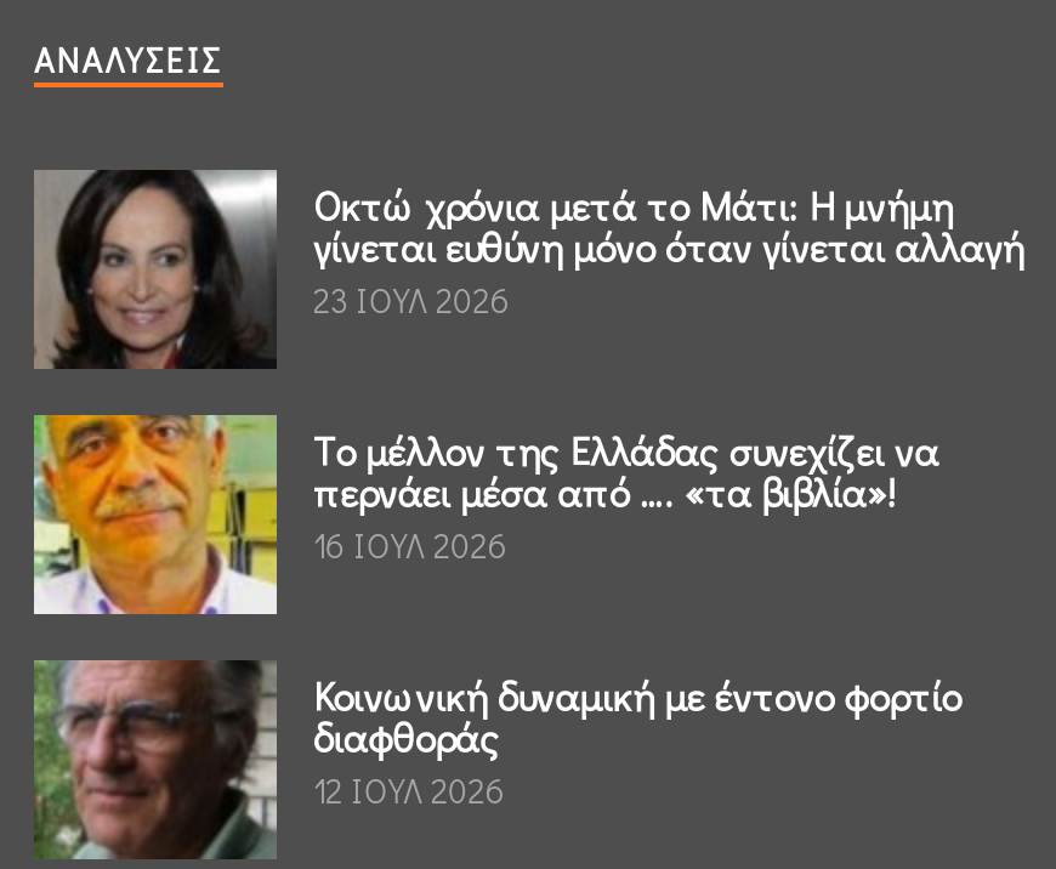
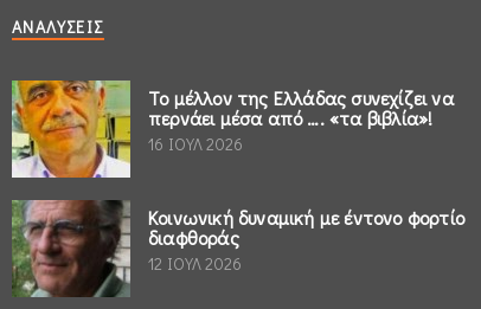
- [image]
- Οκτώ χρόνια μετά το Μάτι: Η μνήμη
- γίνεται ευθύνη μόνο όταν γίνεται αλλαγή
- 23 ΙΟΥΛ 2026
